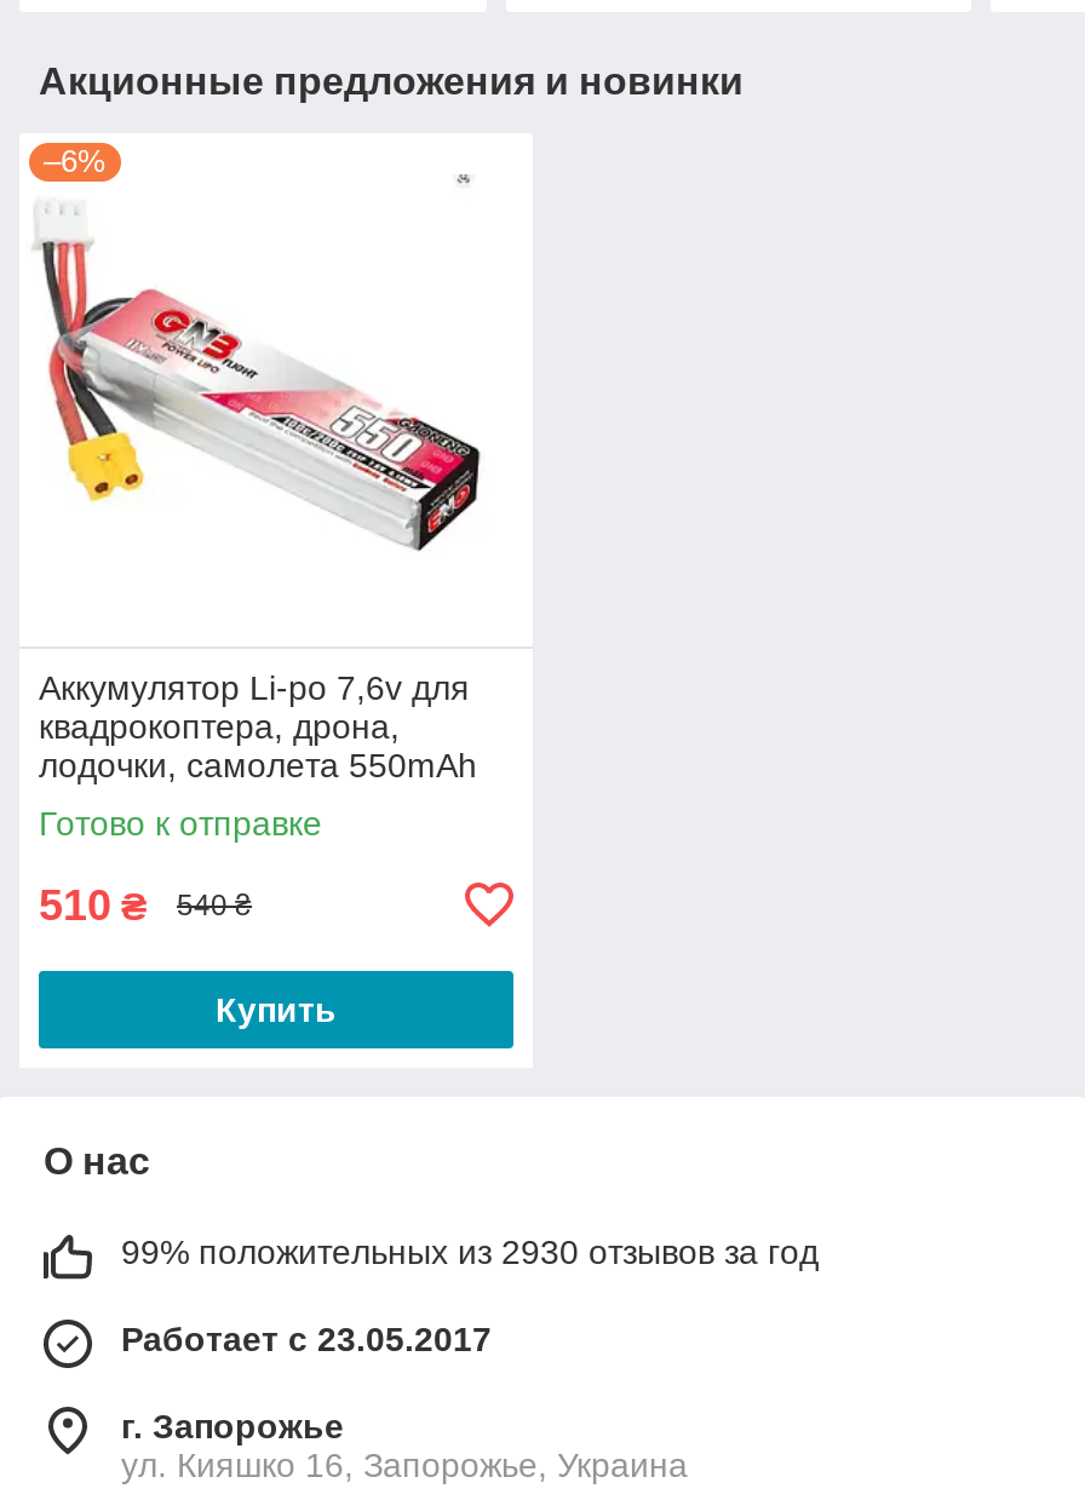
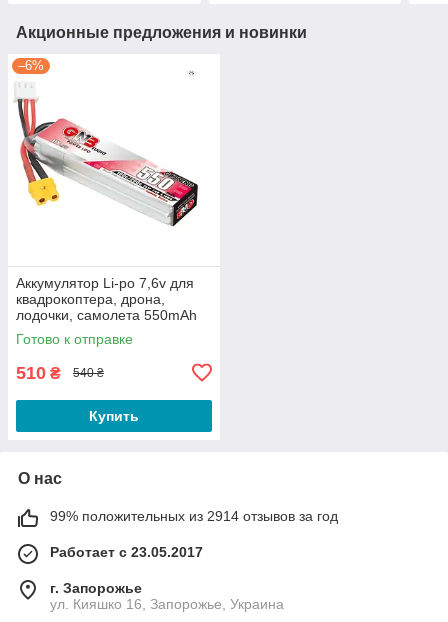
- 99% положительных из 2930 отзывов за год
+ 99% положительных из 2914 отзывов за год
